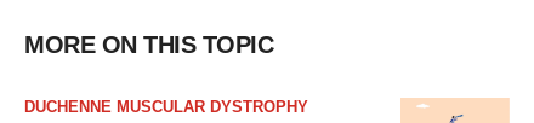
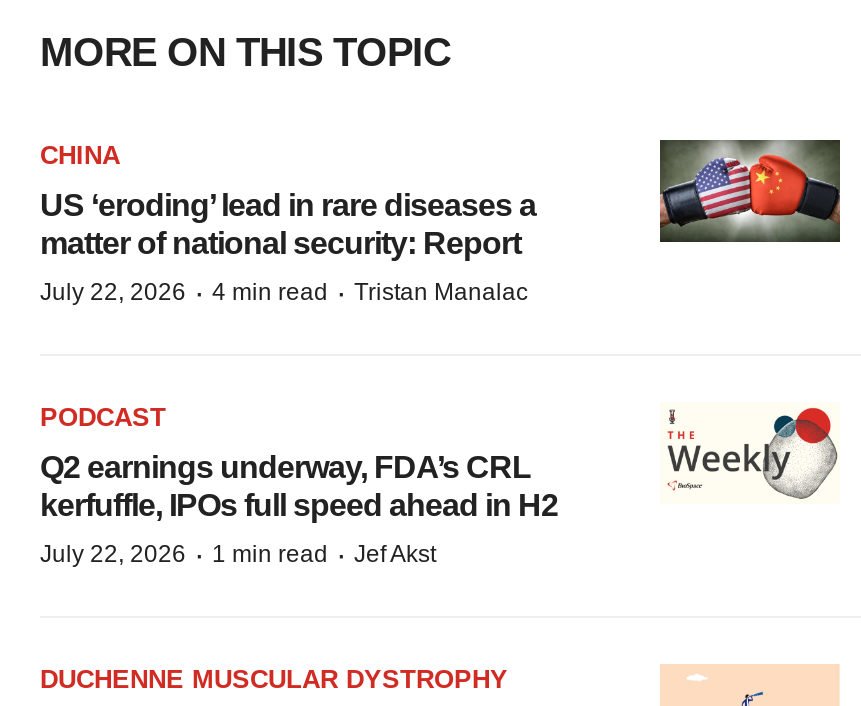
+ CHINA
+ US ‘eroding’ lead in rare diseases a
+ matter of national security: Report
+ July 22, 2026 · 4 min read · Tristan Manalac

+ PODCAST
+ Q2 earnings underway, FDA’s CRL
+ kerfuffle, IPOs full speed ahead in H2
+ July 22, 2026 · 1 min read · Jef Akst

+ [image]

+ [image]
